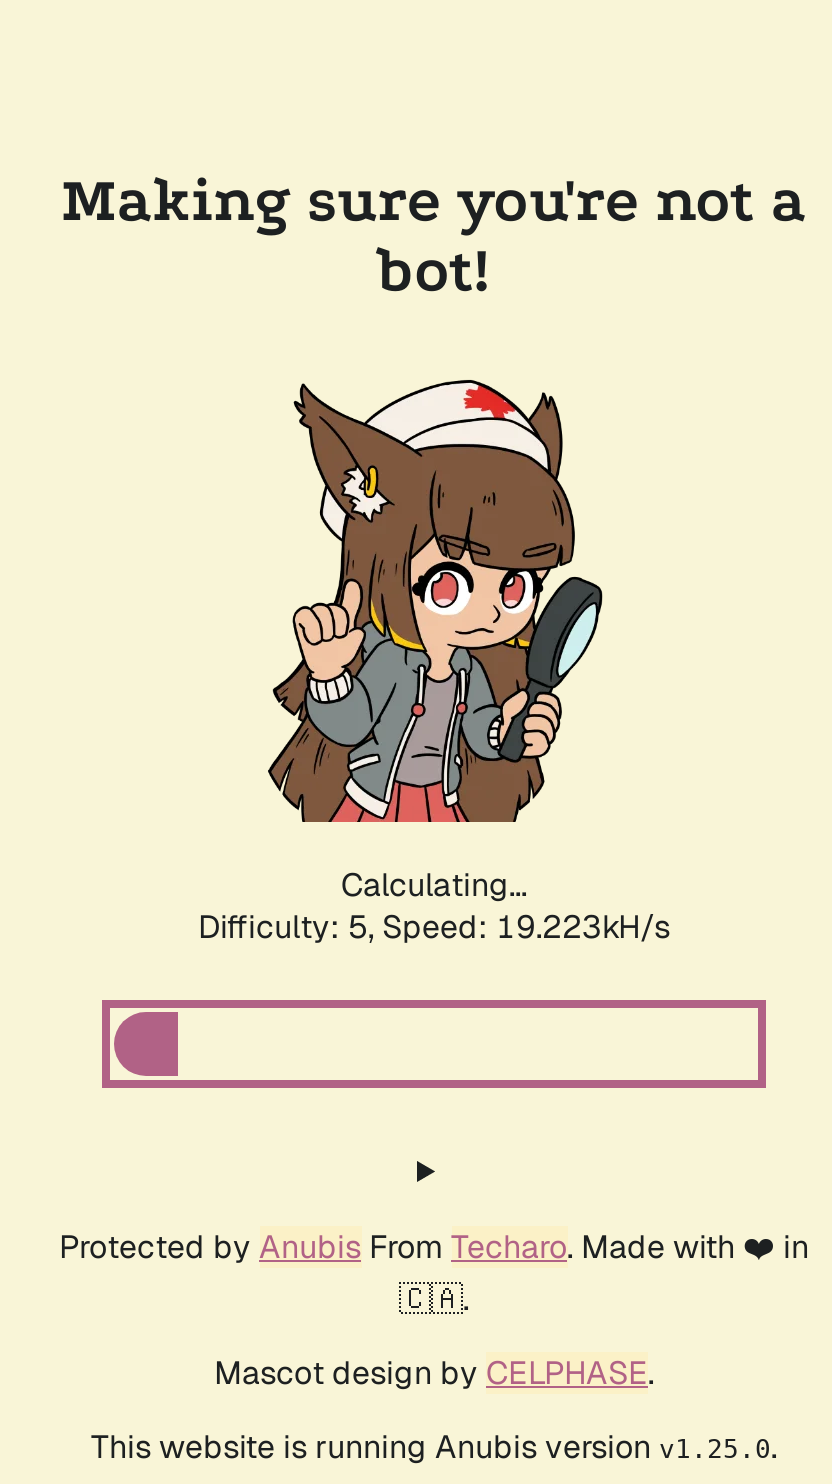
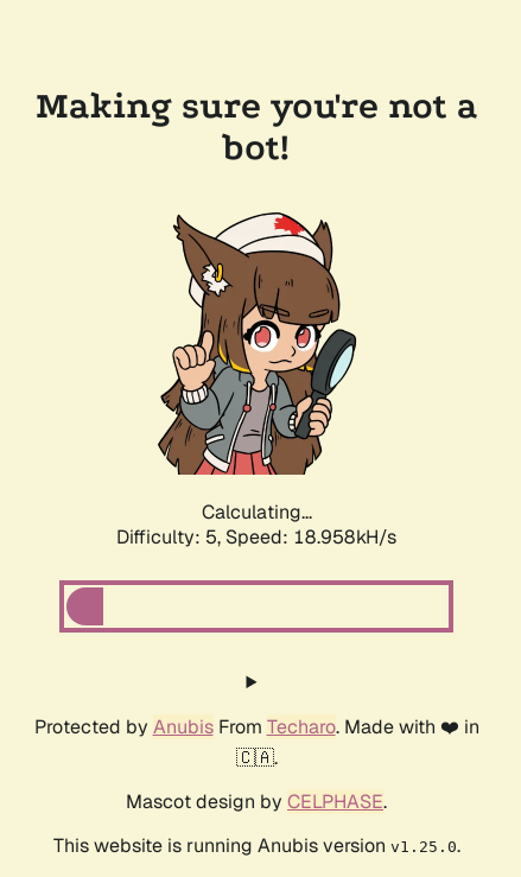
- Difficulty: 5, Speed: 19.223kH/s
+ Difficulty: 5, Speed: 18.958kH/s
